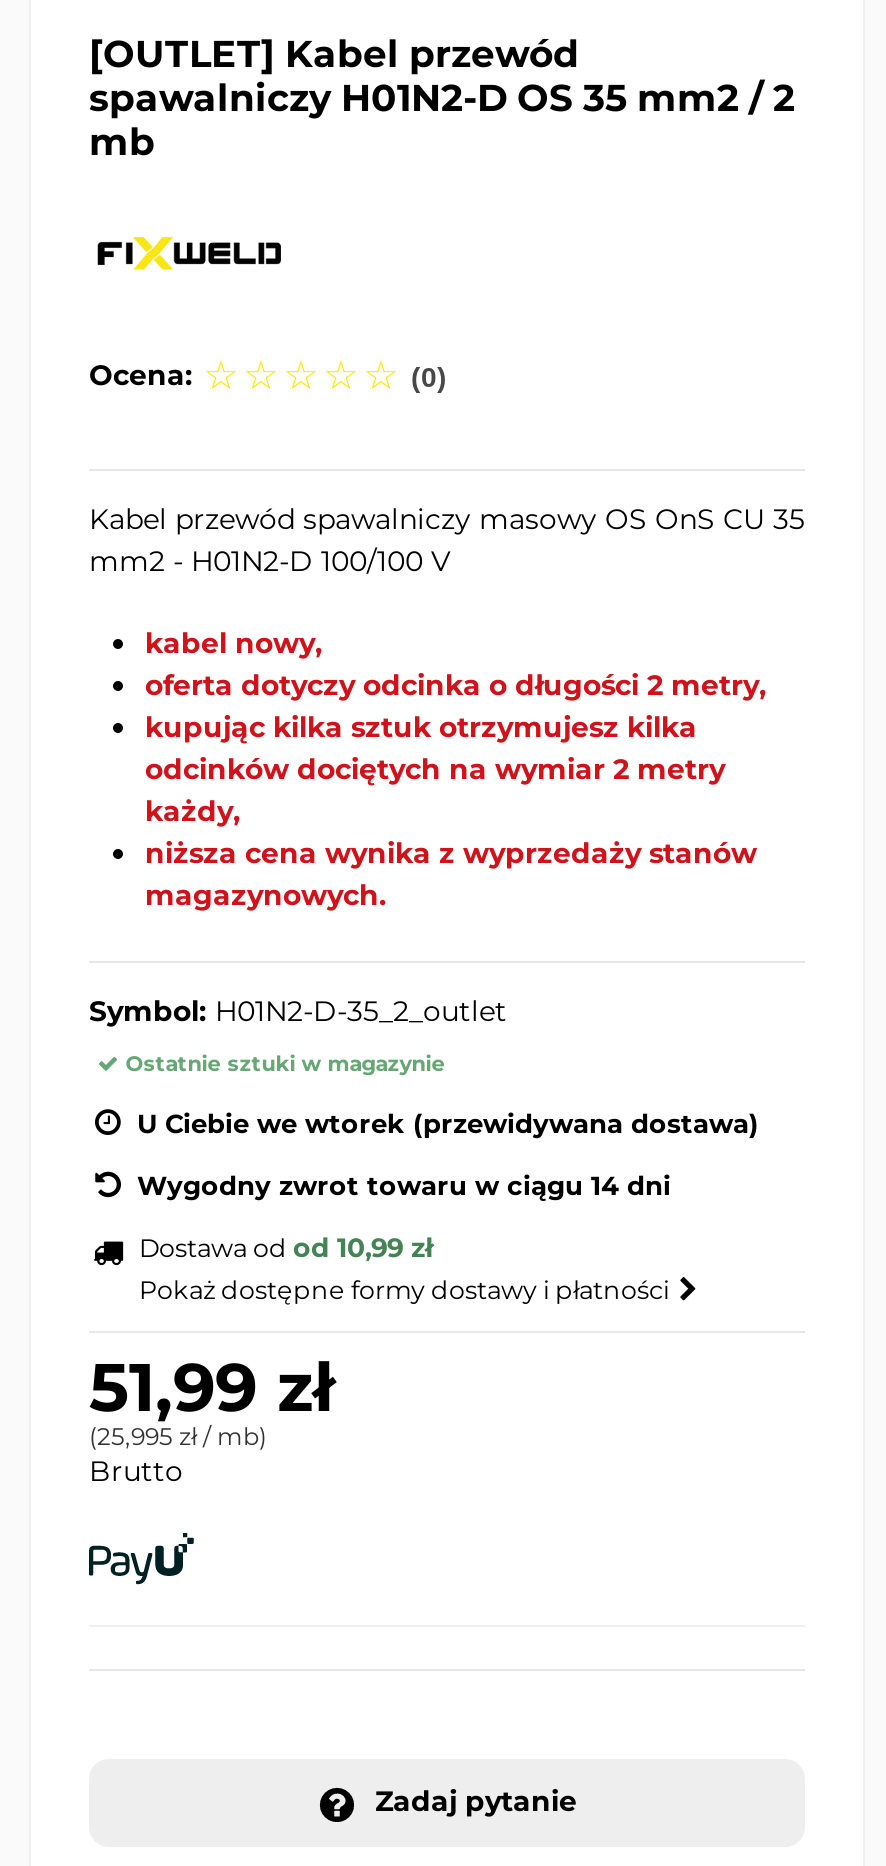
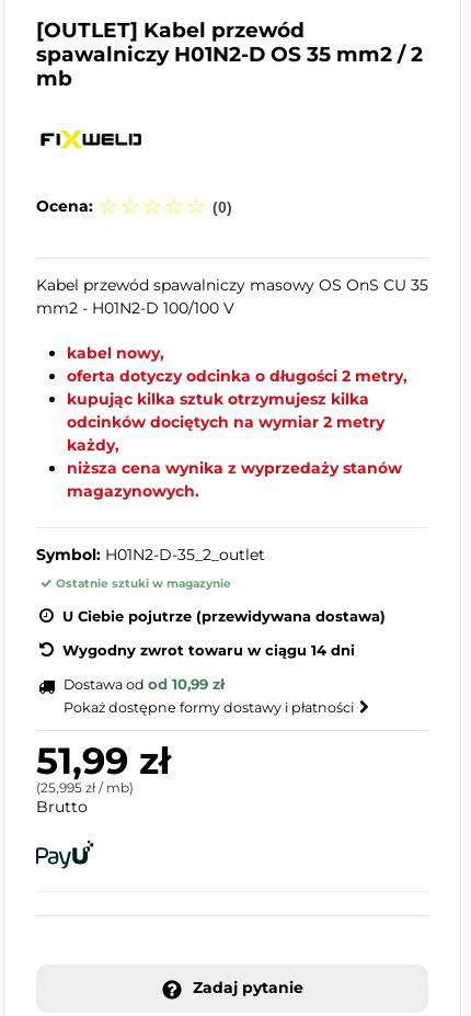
- U Ciebie we wtorek (przewidywana dostawa)
+ U Ciebie pojutrze (przewidywana dostawa)
